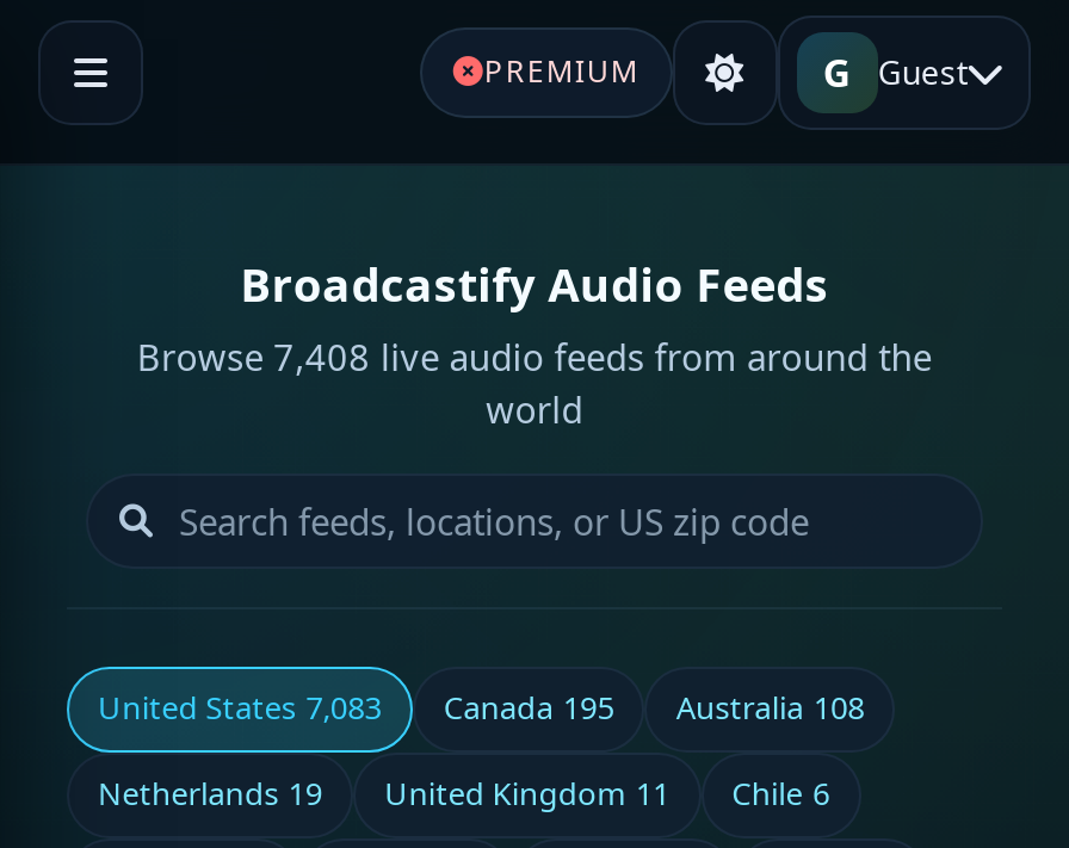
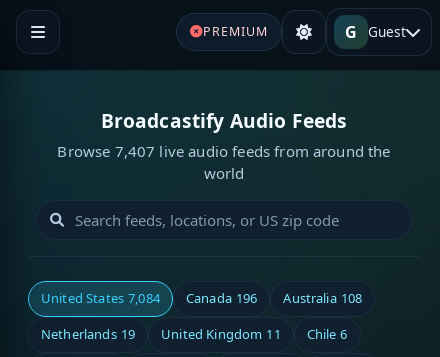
- Browse 7,408 live audio feeds from around the
+ Browse 7,407 live audio feeds from around the

- United States 7,083
+ United States 7,084

- Canada 195
+ Canada 196
